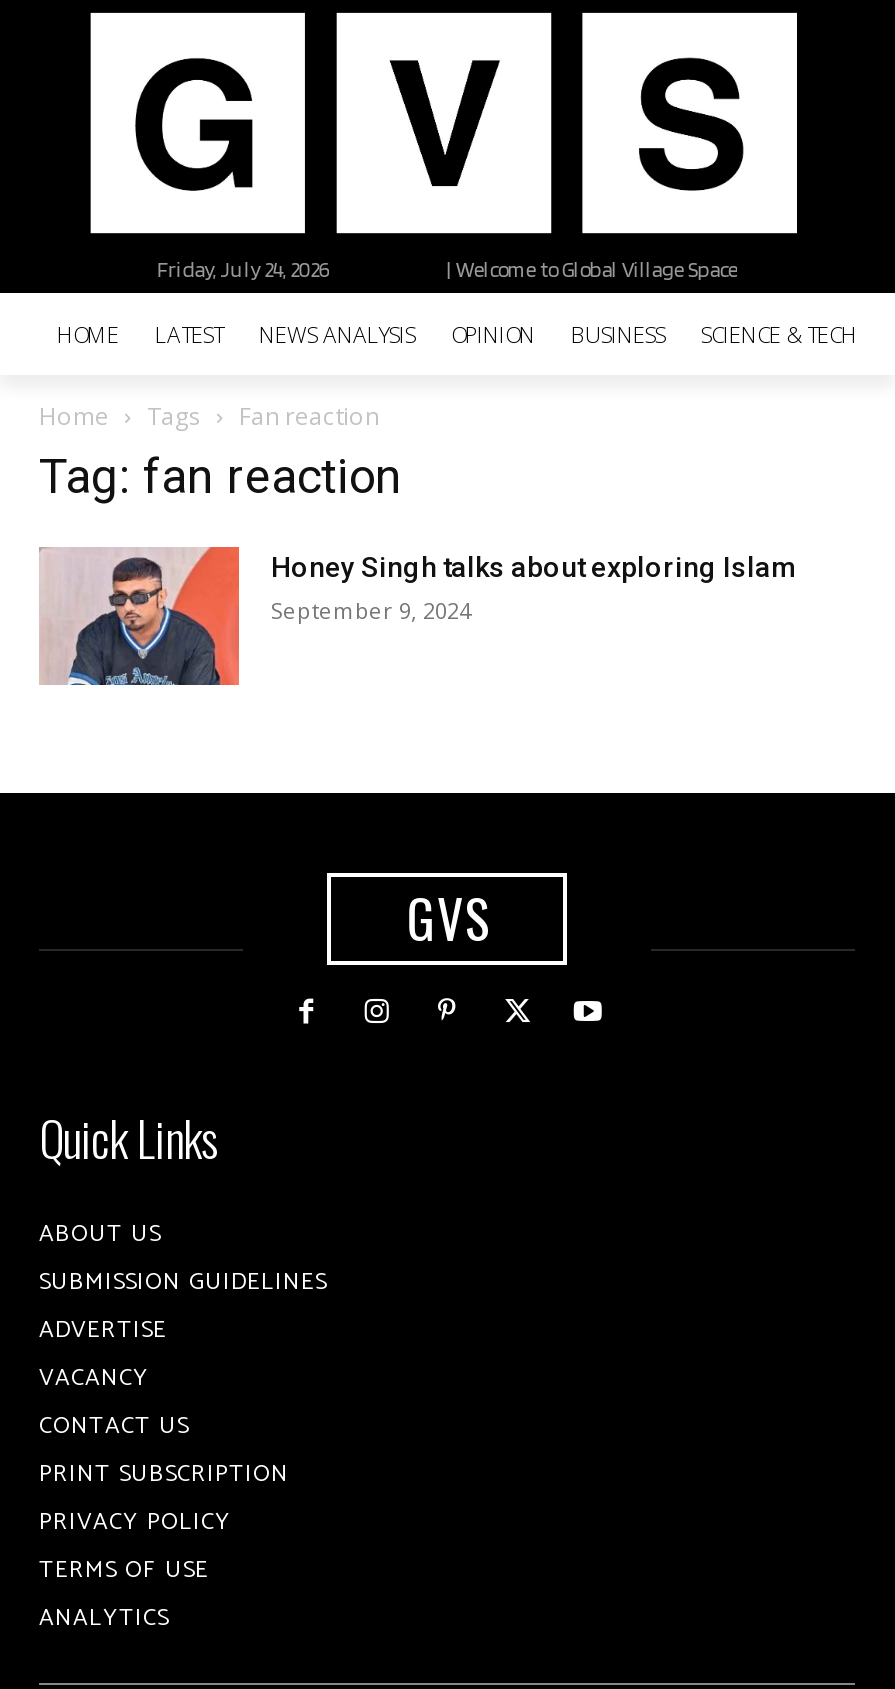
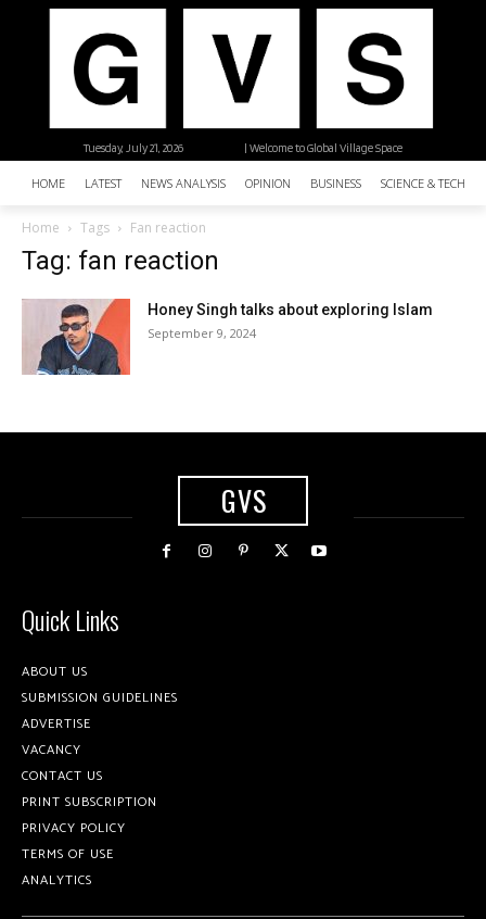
- Friday, July 24, 2026
+ Tuesday, July 21, 2026
